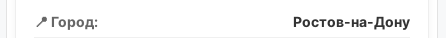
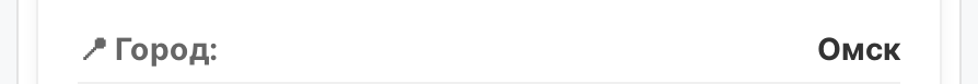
- Ростов-на-Дону
+ Омск
